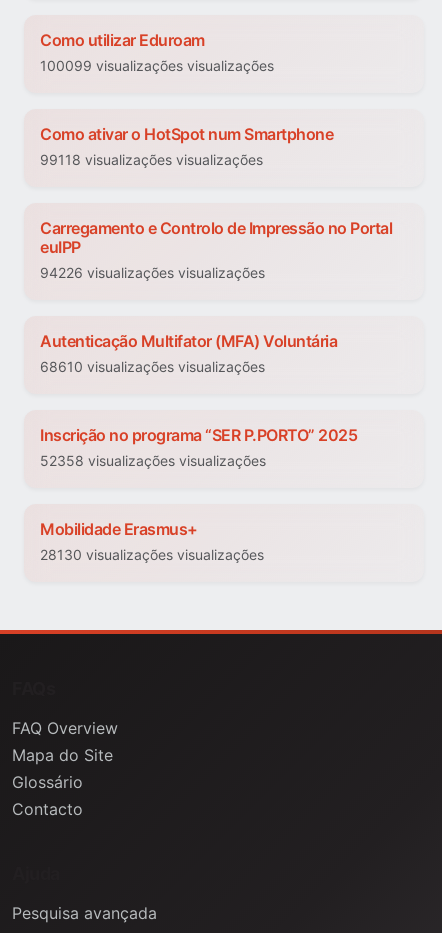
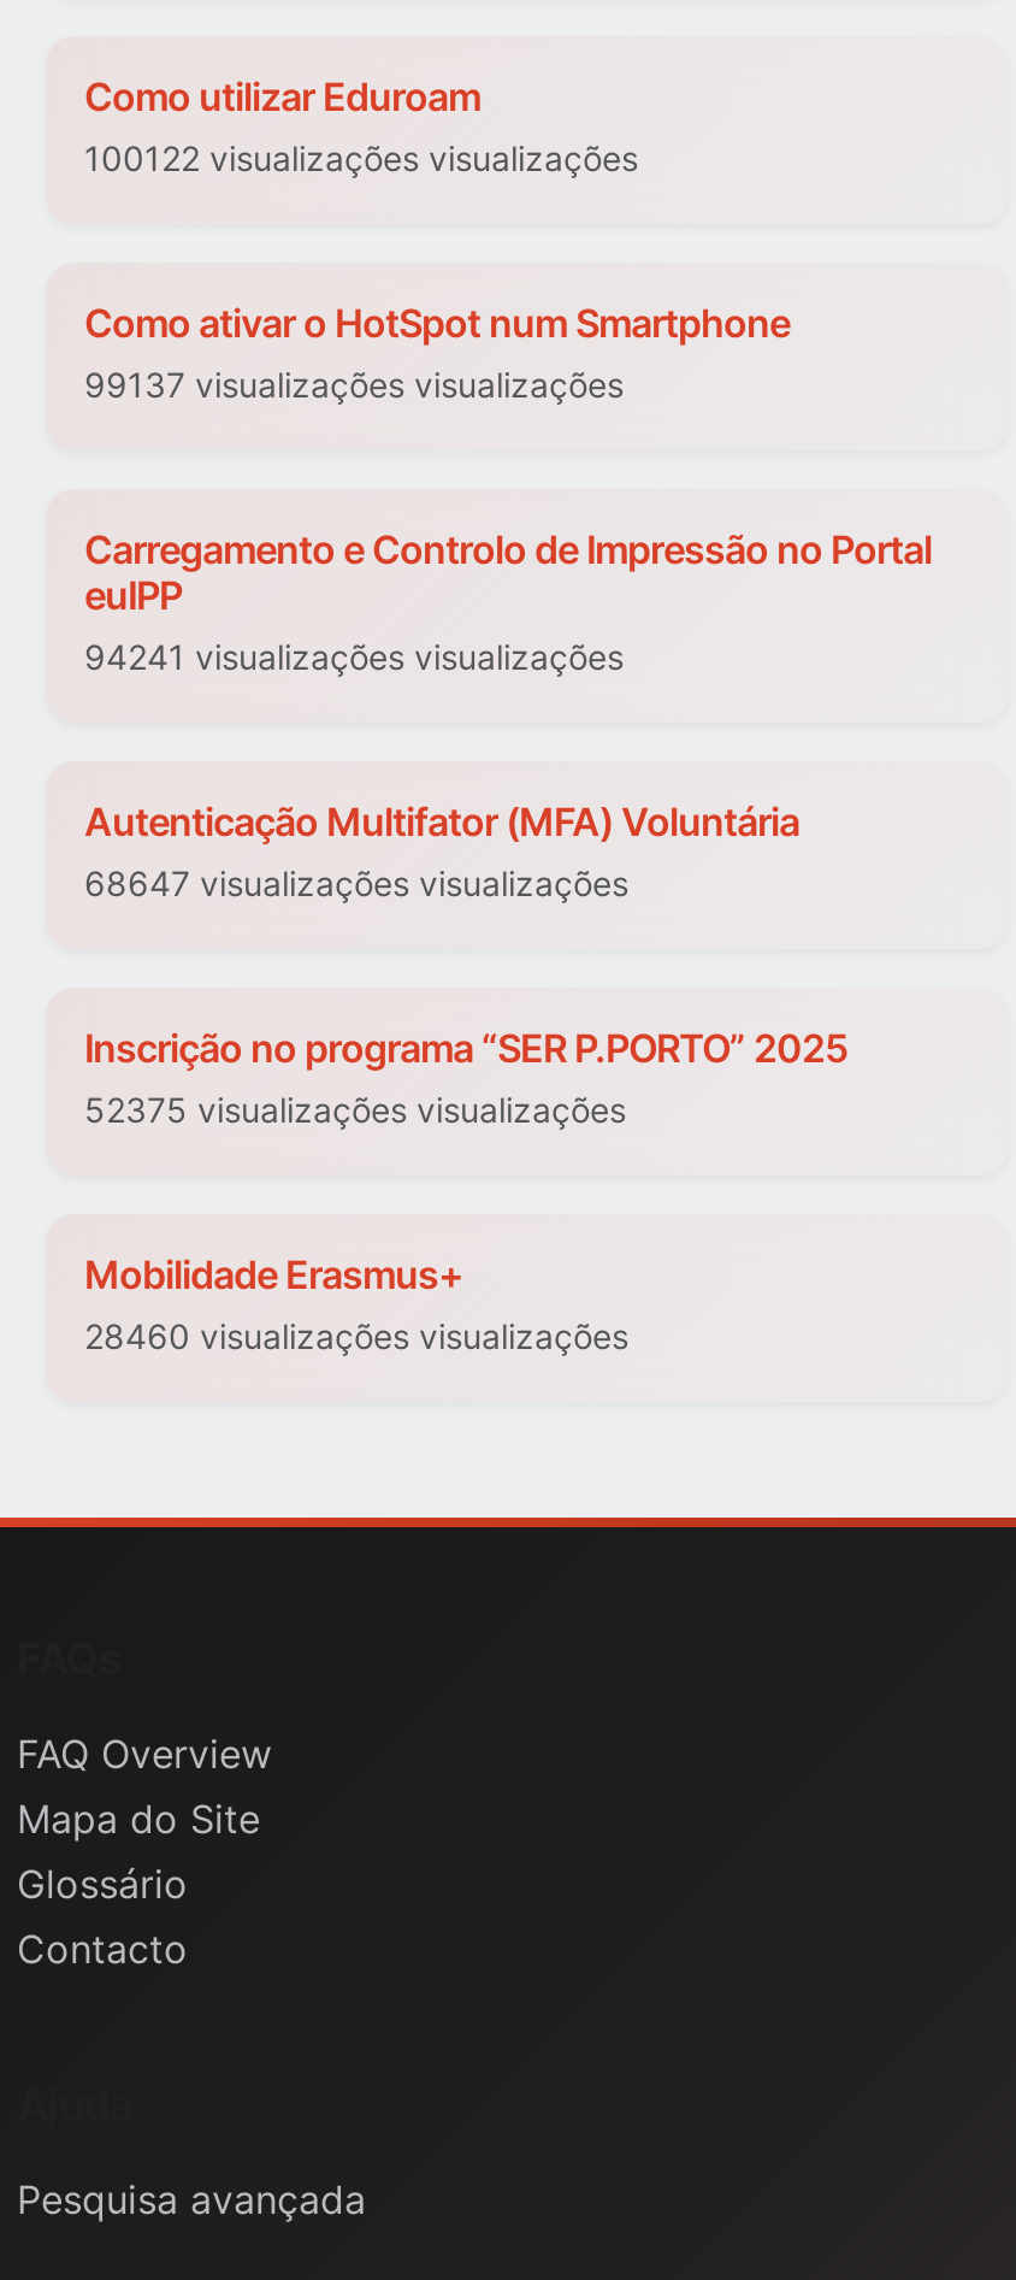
- 100099 visualizações visualizações
+ 100122 visualizações visualizações

- 99118 visualizações visualizações
+ 99137 visualizações visualizações

- 94226 visualizações visualizações
+ 94241 visualizações visualizações

- 68610 visualizações visualizações
+ 68647 visualizações visualizações

- 52358 visualizações visualizações
+ 52375 visualizações visualizações

- 28130 visualizações visualizações
+ 28460 visualizações visualizações
